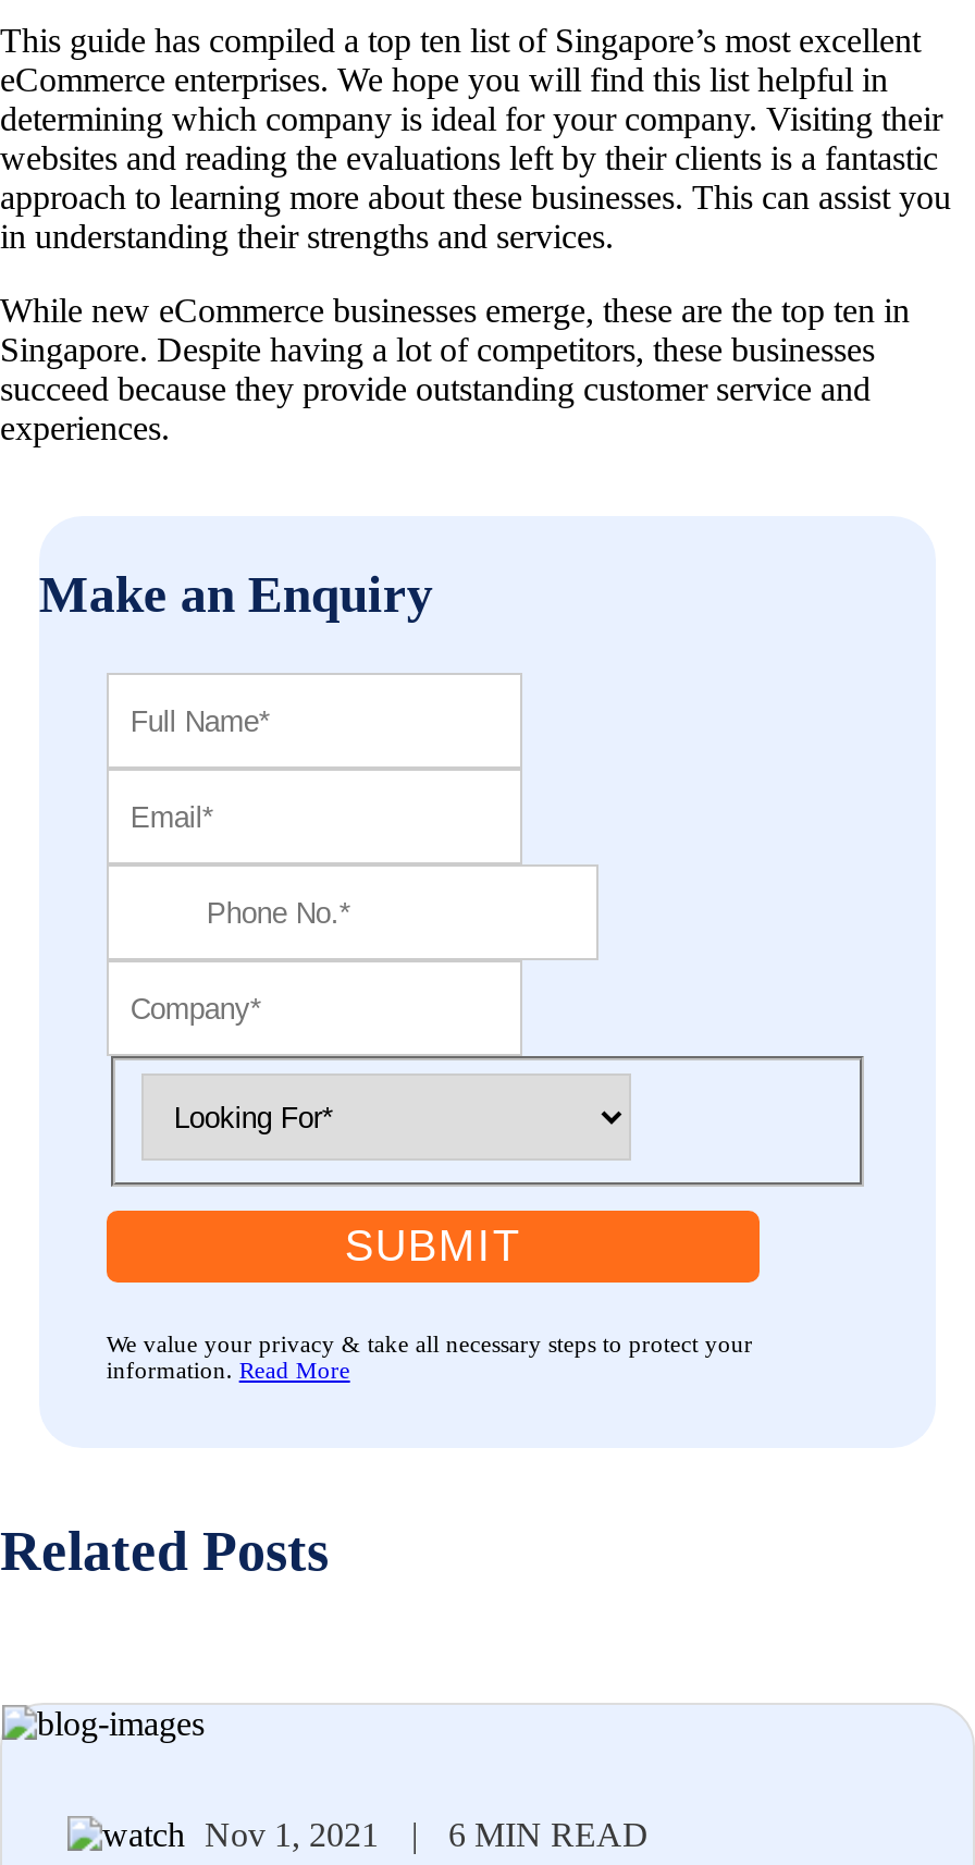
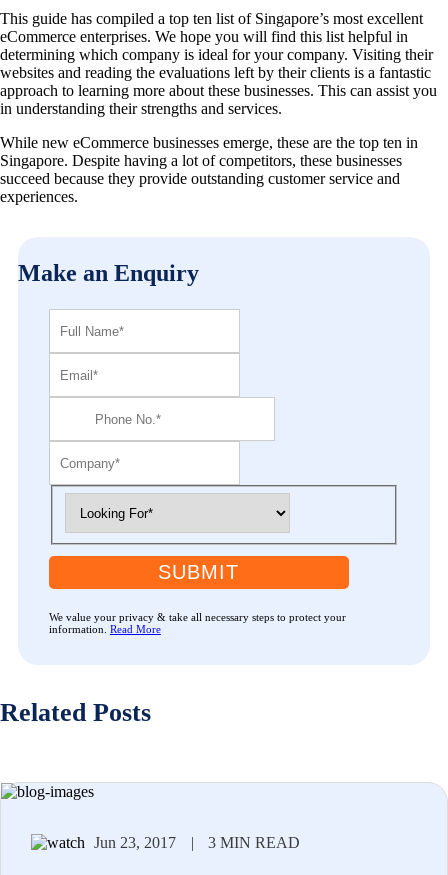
- Nov 1, 2021
+ Jun 23, 2017

- 6 MIN READ
+ 3 MIN READ
